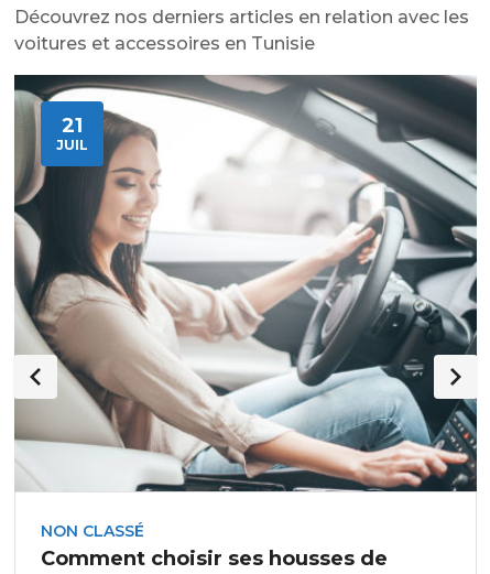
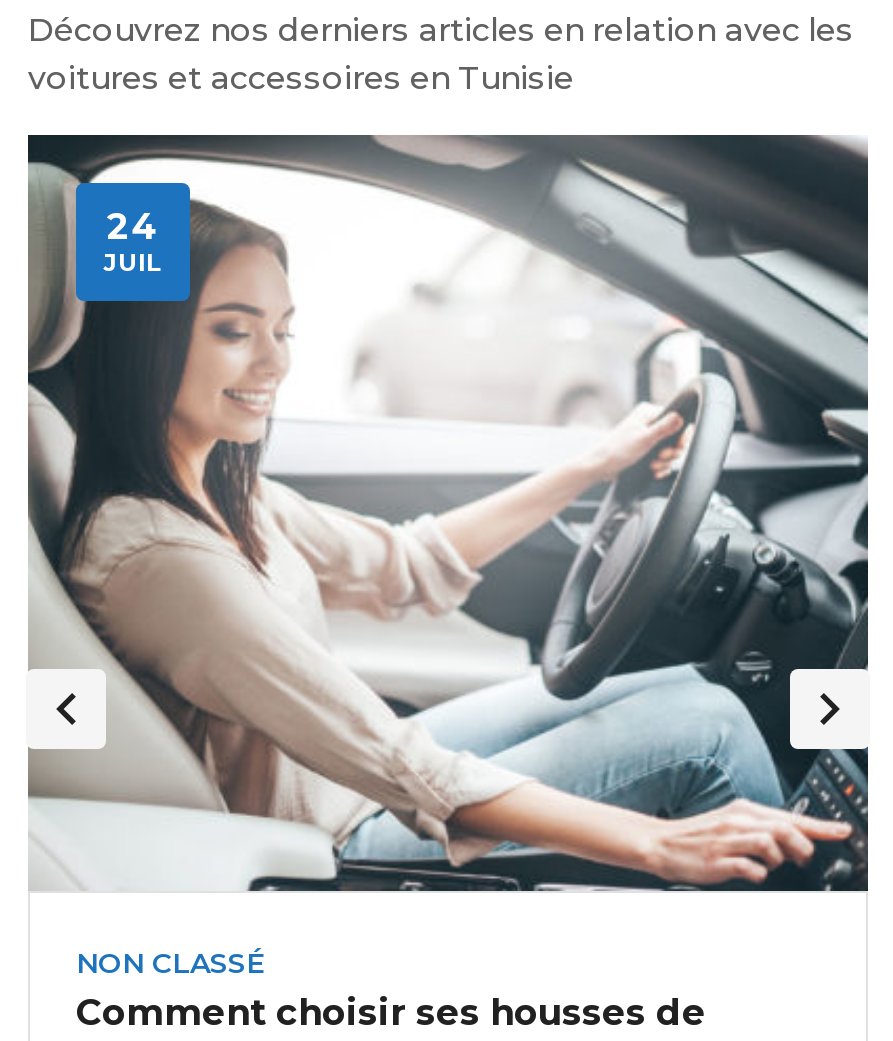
- 21
+ 24

- [image]
+ [image]

- [image]
+ [image]
